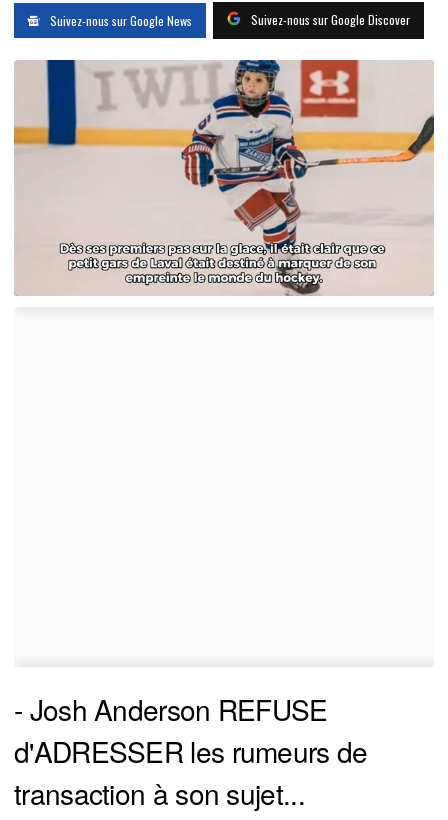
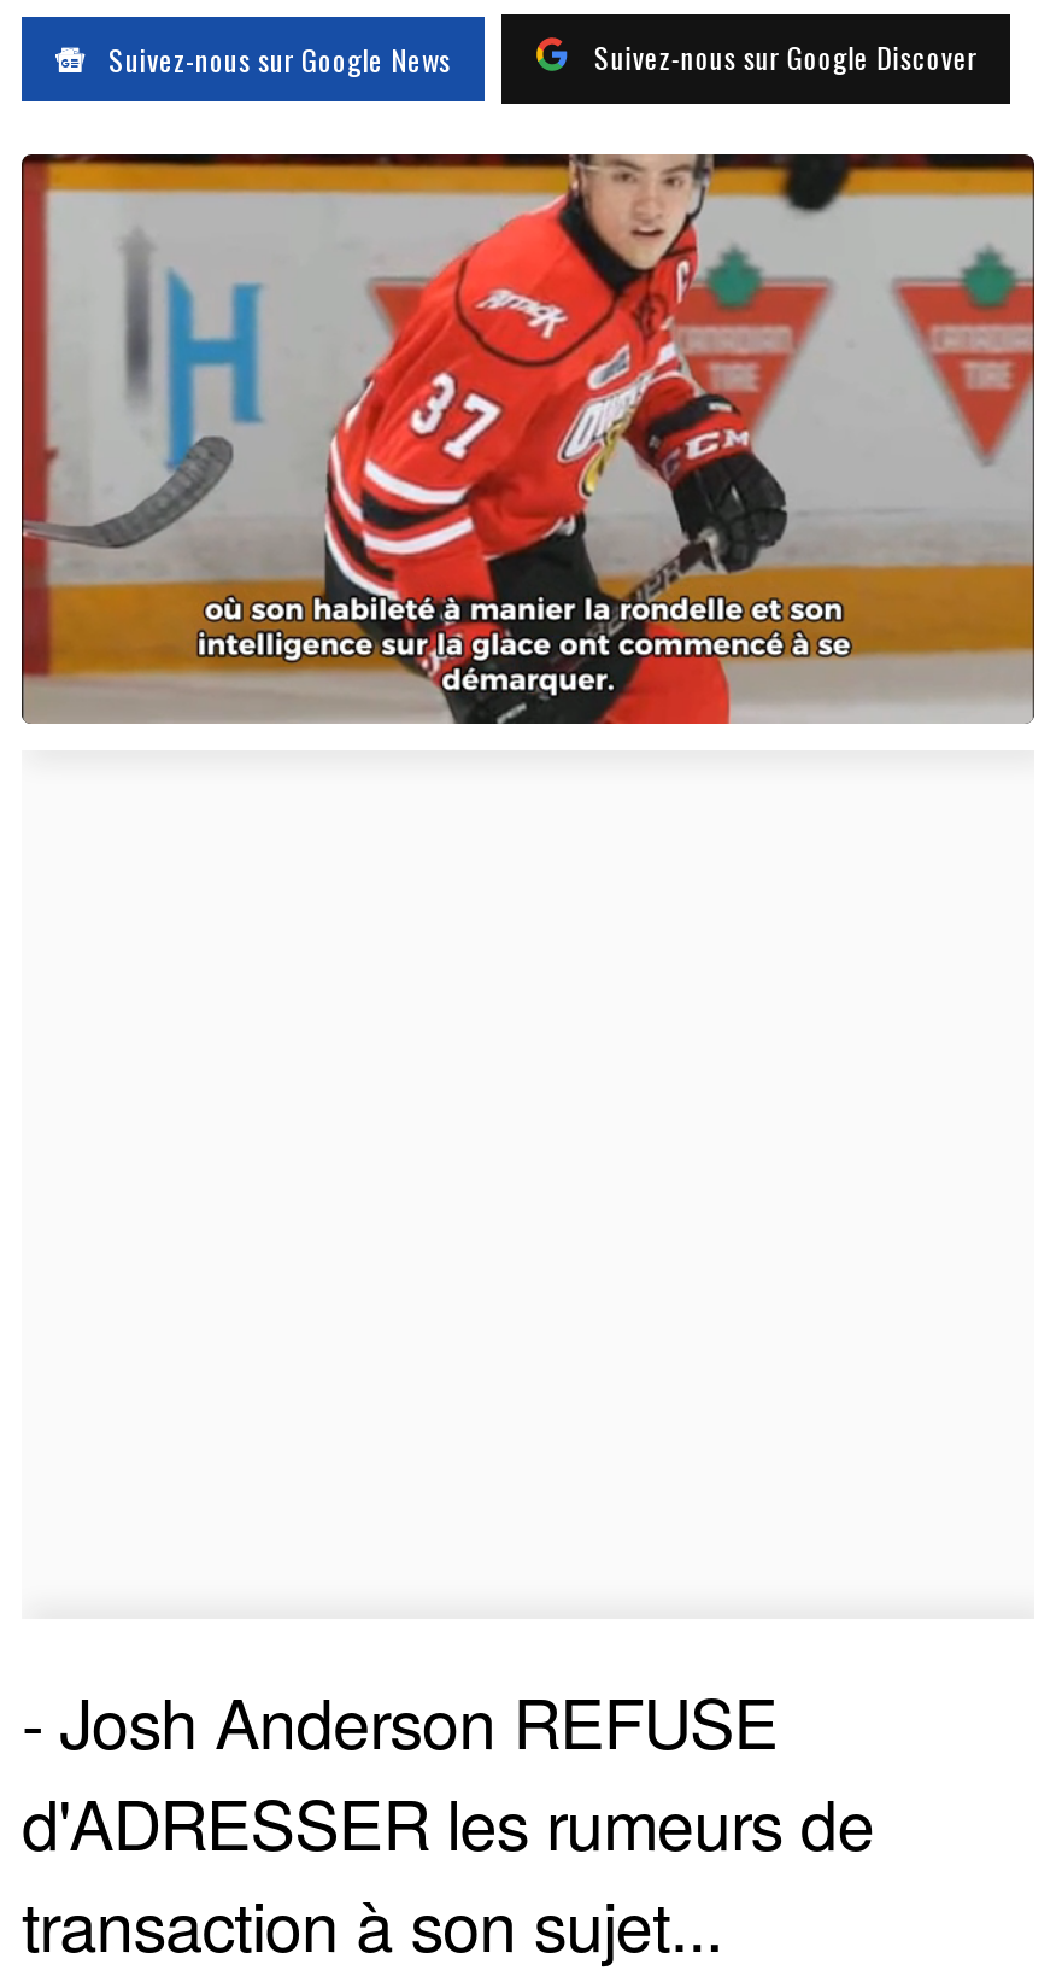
- [image]
+ [image]
